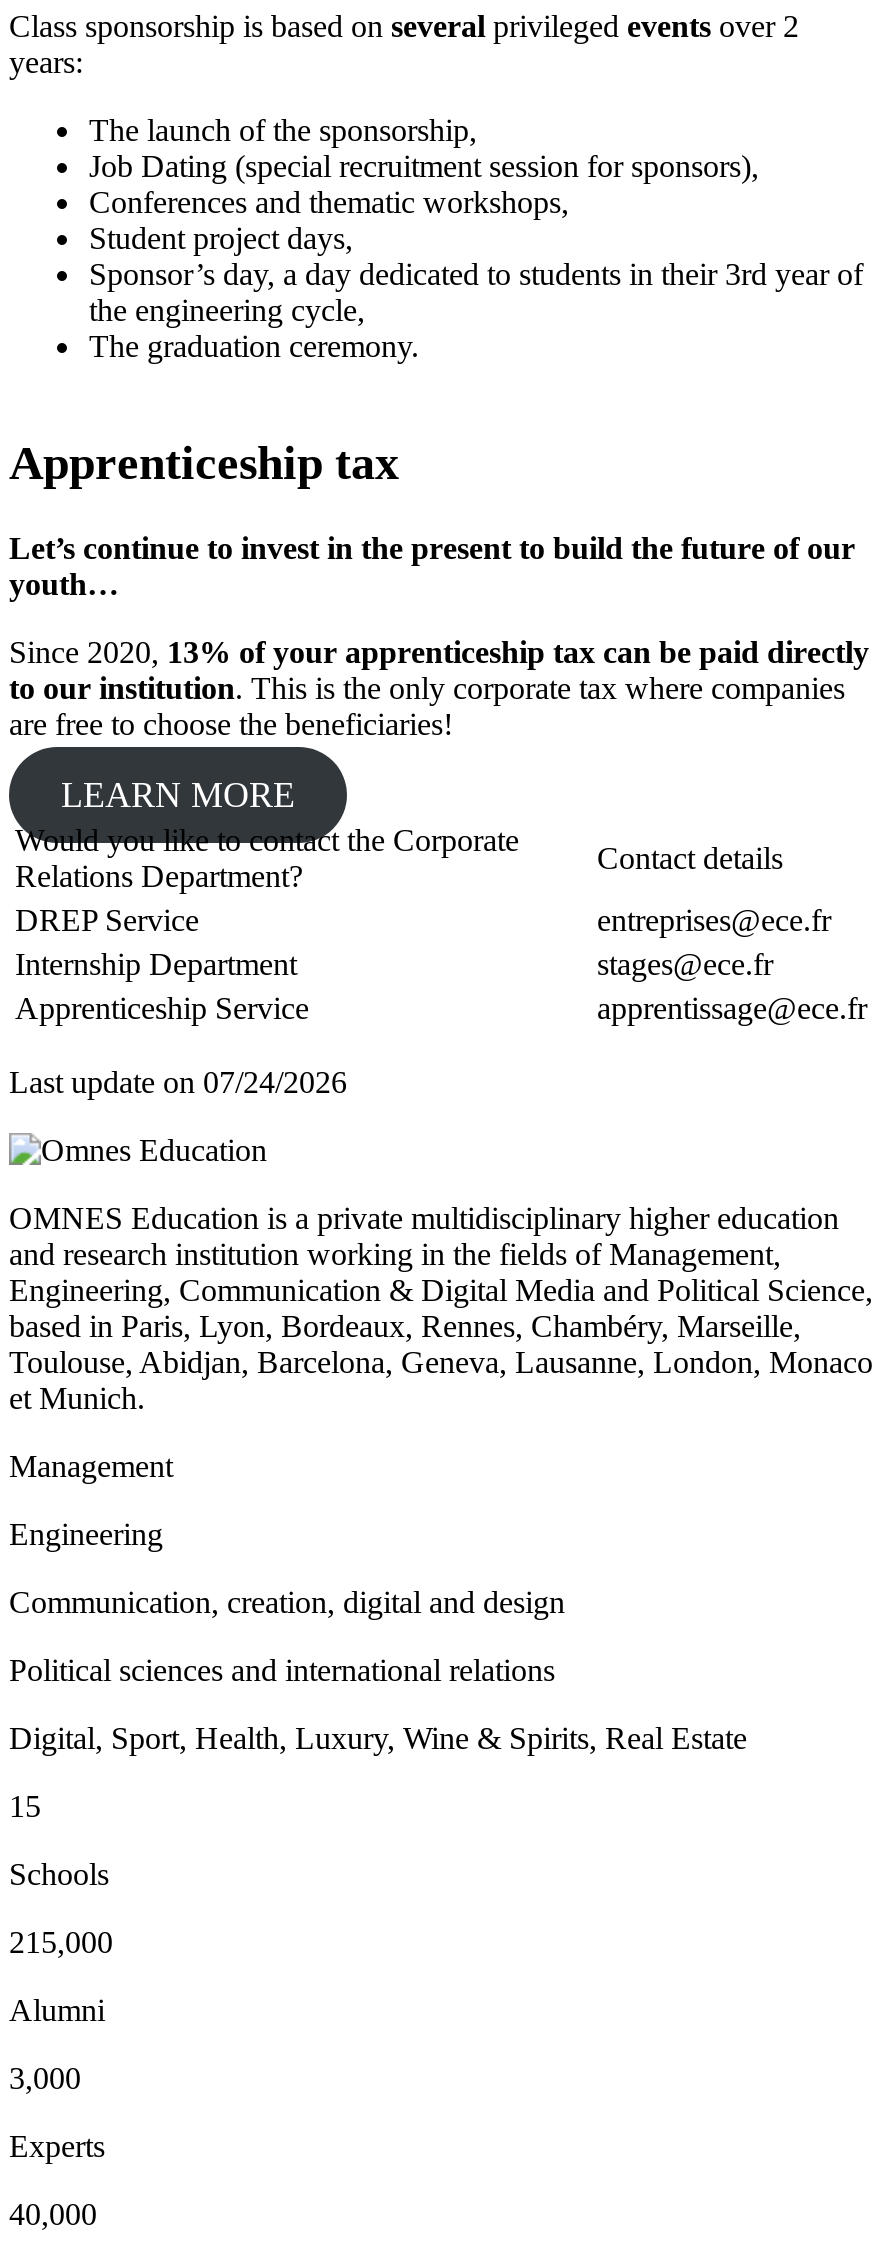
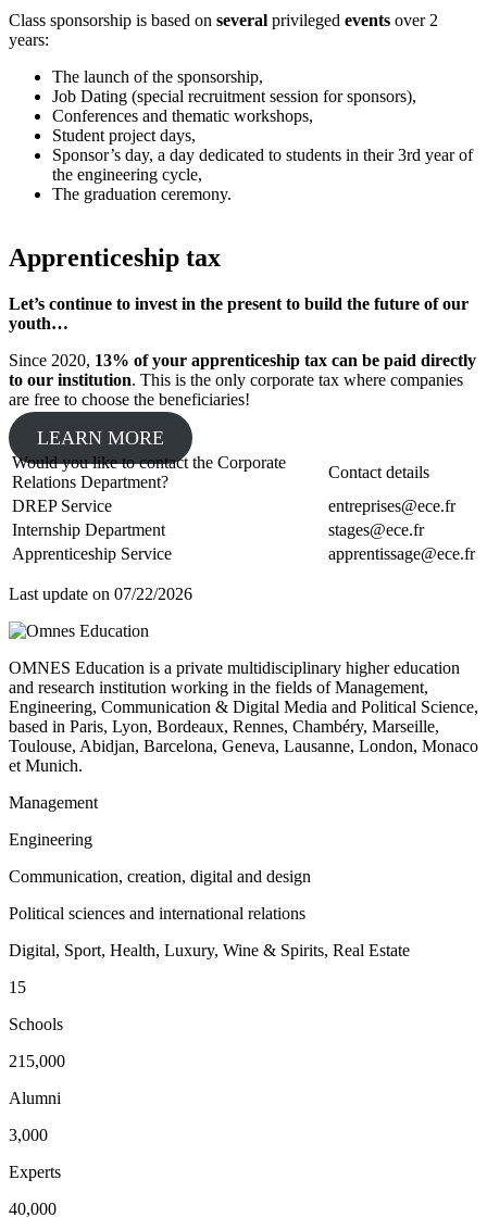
- Last update on 07/24/2026
+ Last update on 07/22/2026
